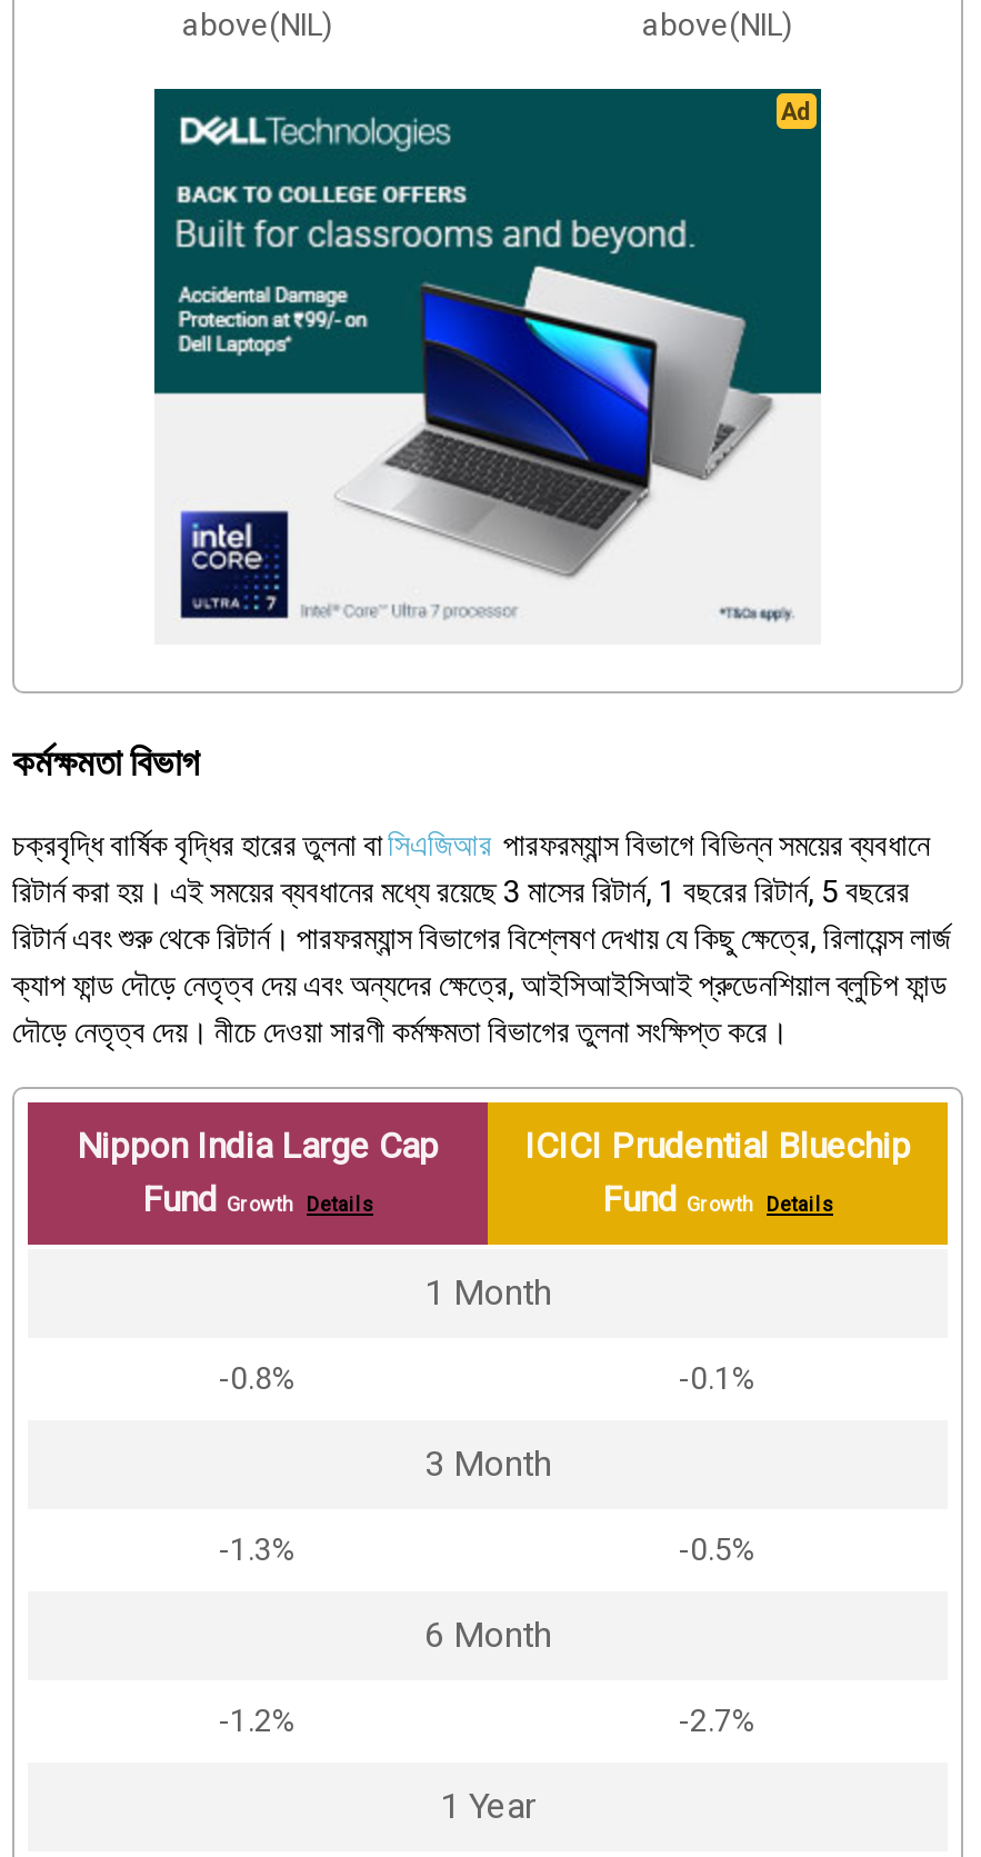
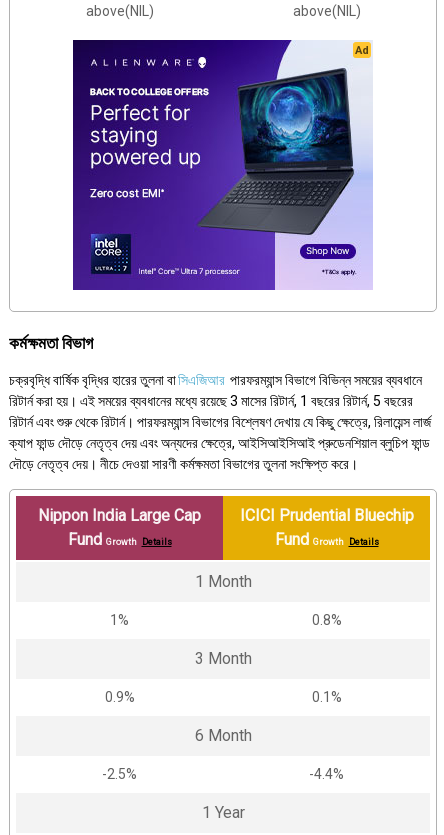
- [image]
+ [image]

- -0.8%
+ 1%

- -0.1%
+ 0.8%

- -1.3%
+ 0.9%

- -0.5%
+ 0.1%

- -1.2%
+ -2.5%

- -2.7%
+ -4.4%
